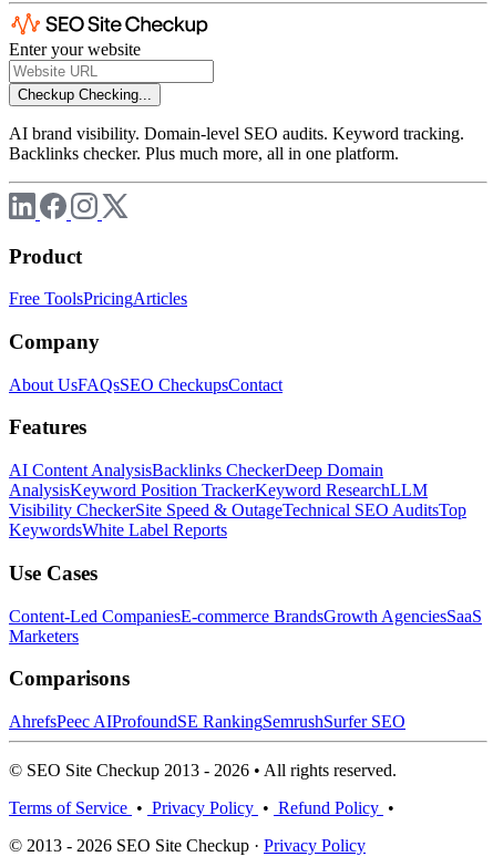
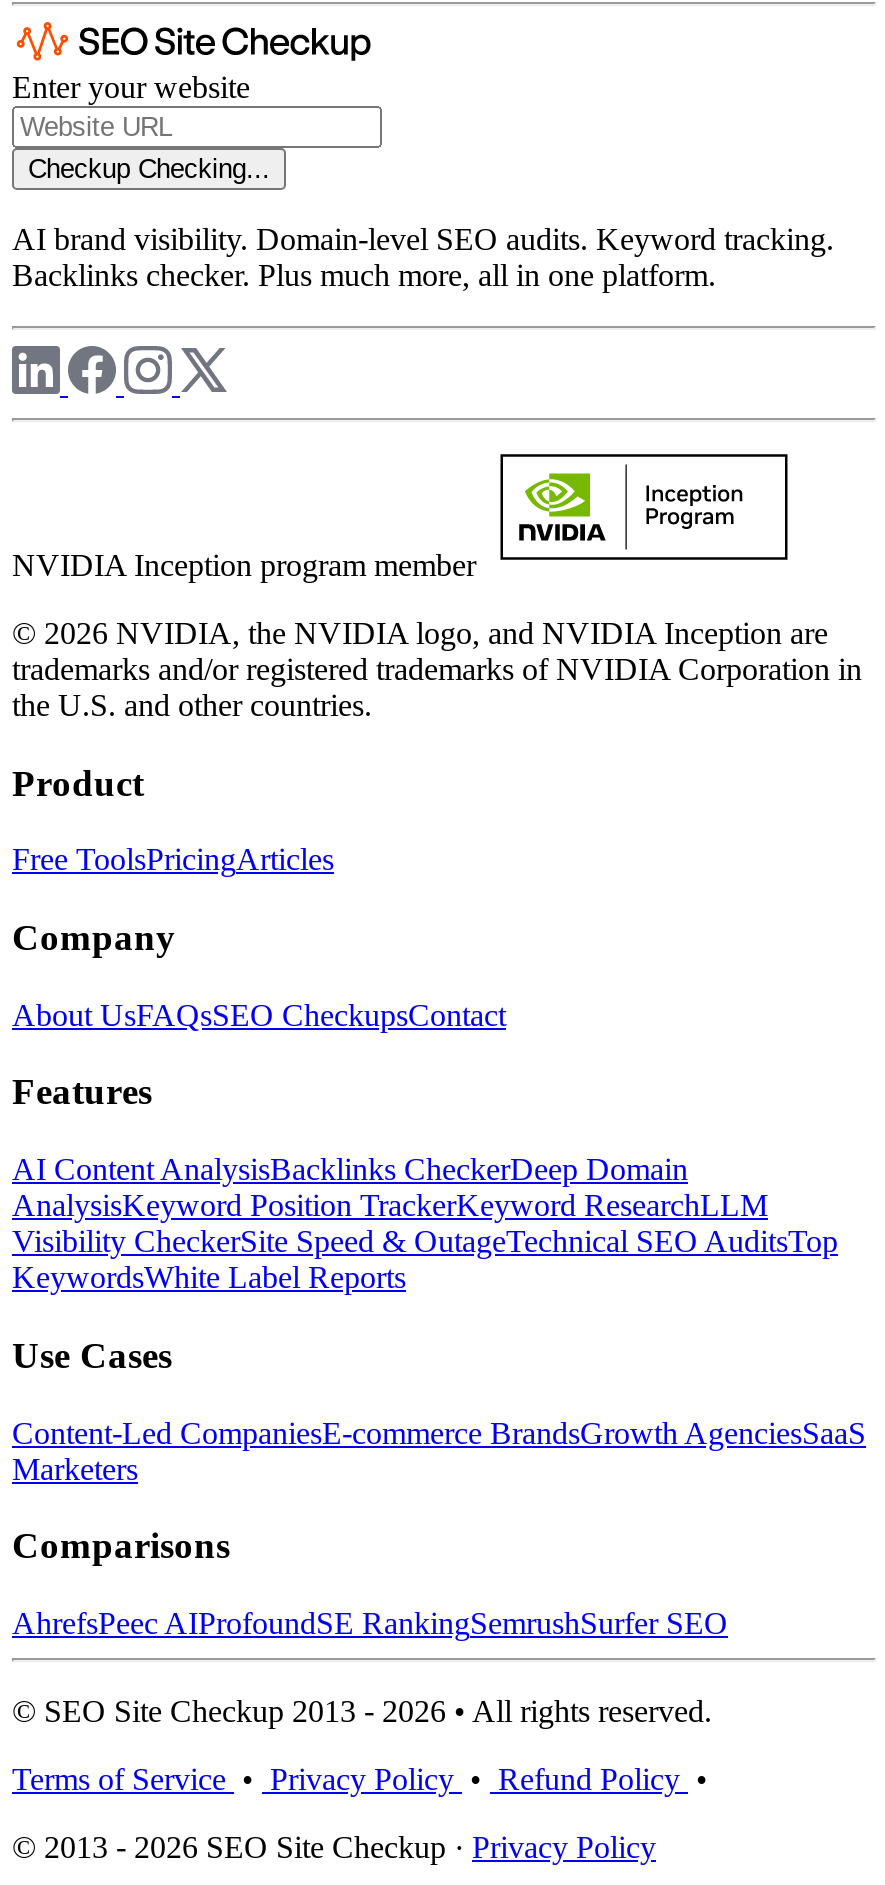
+ [image]
+ NVIDIA Inception program member
+ © 2026 NVIDIA, the NVIDIA logo, and NVIDIA Inception are
+ trademarks and/or registered trademarks of NVIDIA Corporation in
+ the U.S. and other countries.
